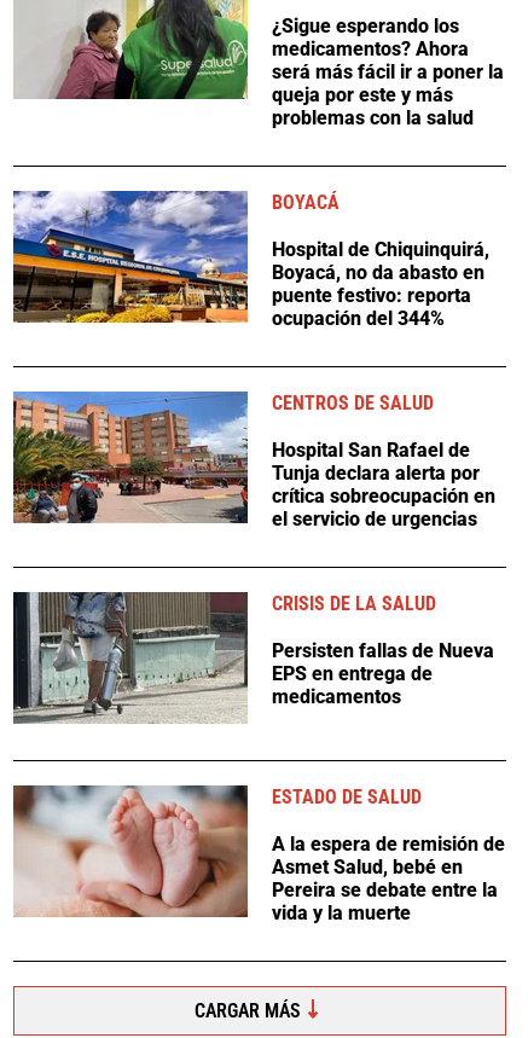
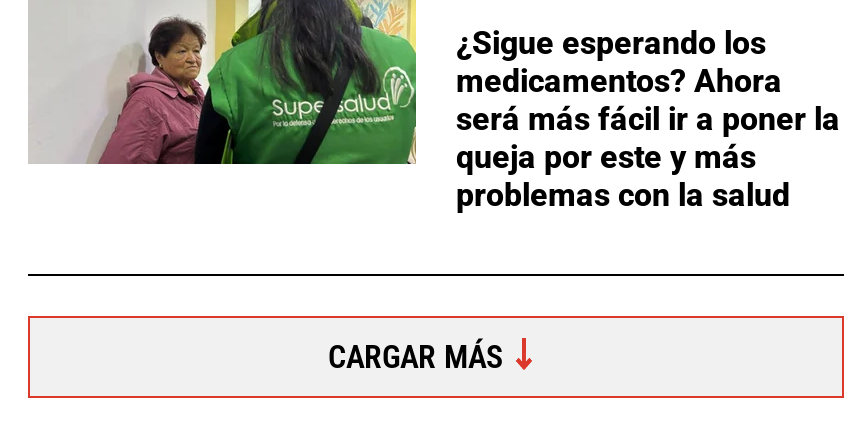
- [image]
- BOYACÁ
- Hospital de Chiquinquirá,
- Boyacá, no da abasto en
- puente festivo: reporta
- ocupación del 344%

- [image]
- CENTROS DE SALUD
- Hospital San Rafael de
- Tunja declara alerta por
- crítica sobreocupación en
- el servicio de urgencias

- [image]
- CRISIS DE LA SALUD
- Persisten fallas de Nueva
- EPS en entrega de
- medicamentos

- [image]
- ESTADO DE SALUD
- A la espera de remisión de
- Asmet Salud, bebé en
- Pereira se debate entre la
- vida y la muerte
